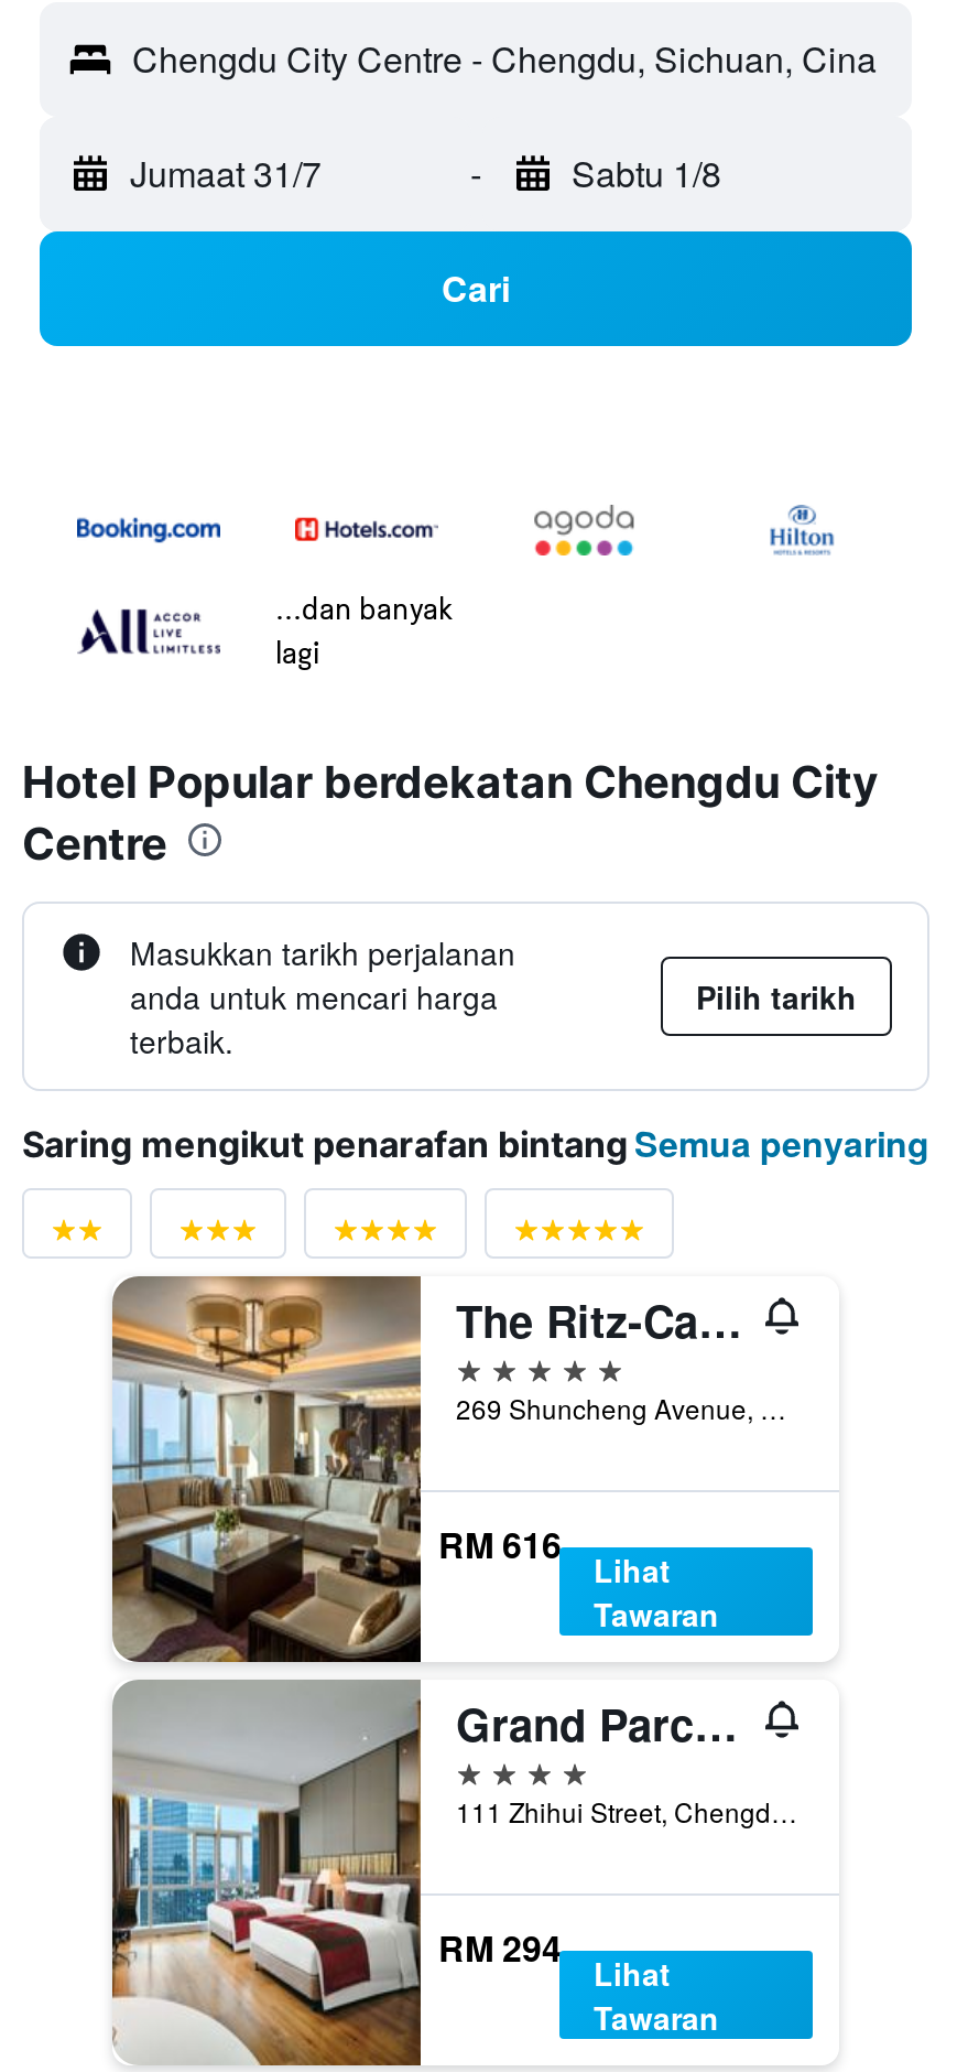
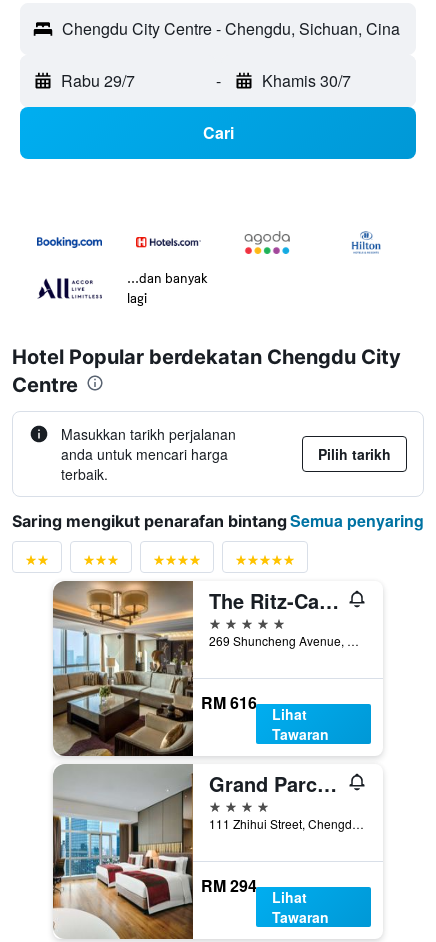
- Jumaat 31/7
+ Rabu 29/7

- Sabtu 1/8
+ Khamis 30/7
